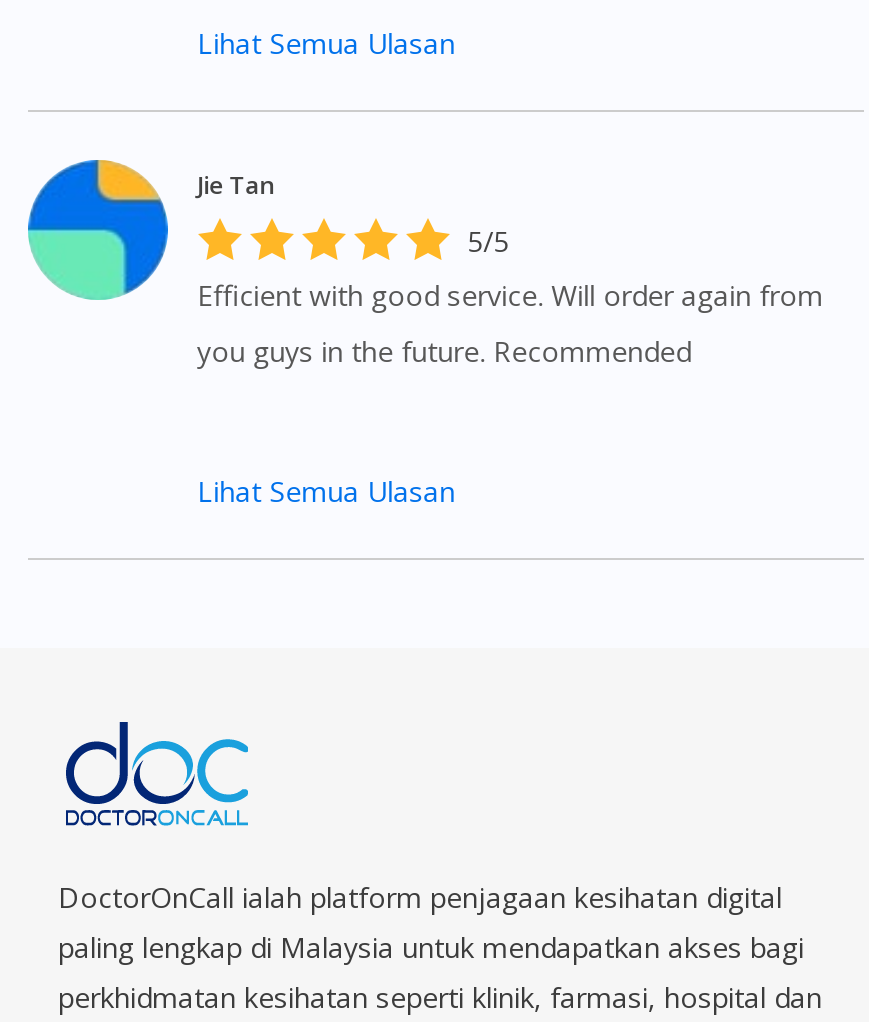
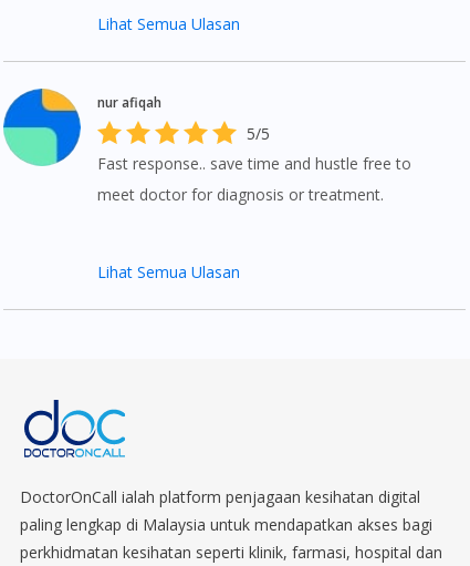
- Jie Tan
+ nur afiqah

- Efficient with good service. Will order again from
+ Fast response.. save time and hustle free to

- you guys in the future. Recommended
+ meet doctor for diagnosis or treatment.
